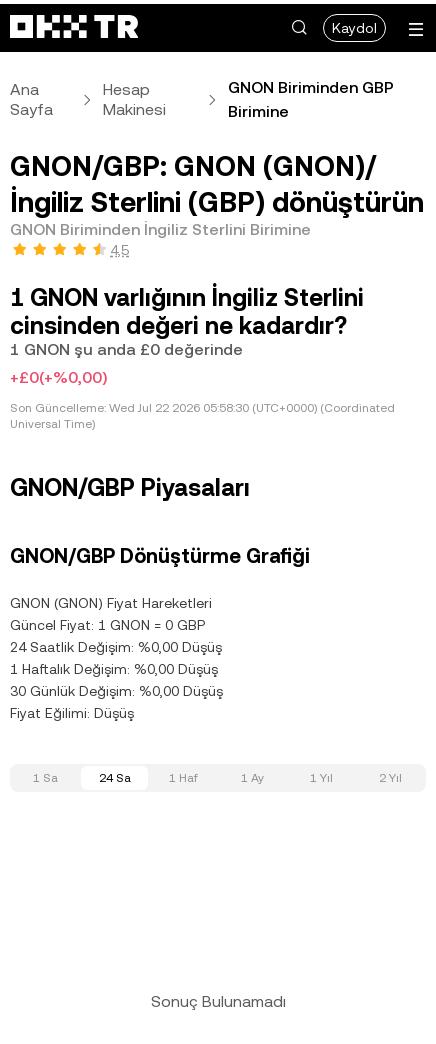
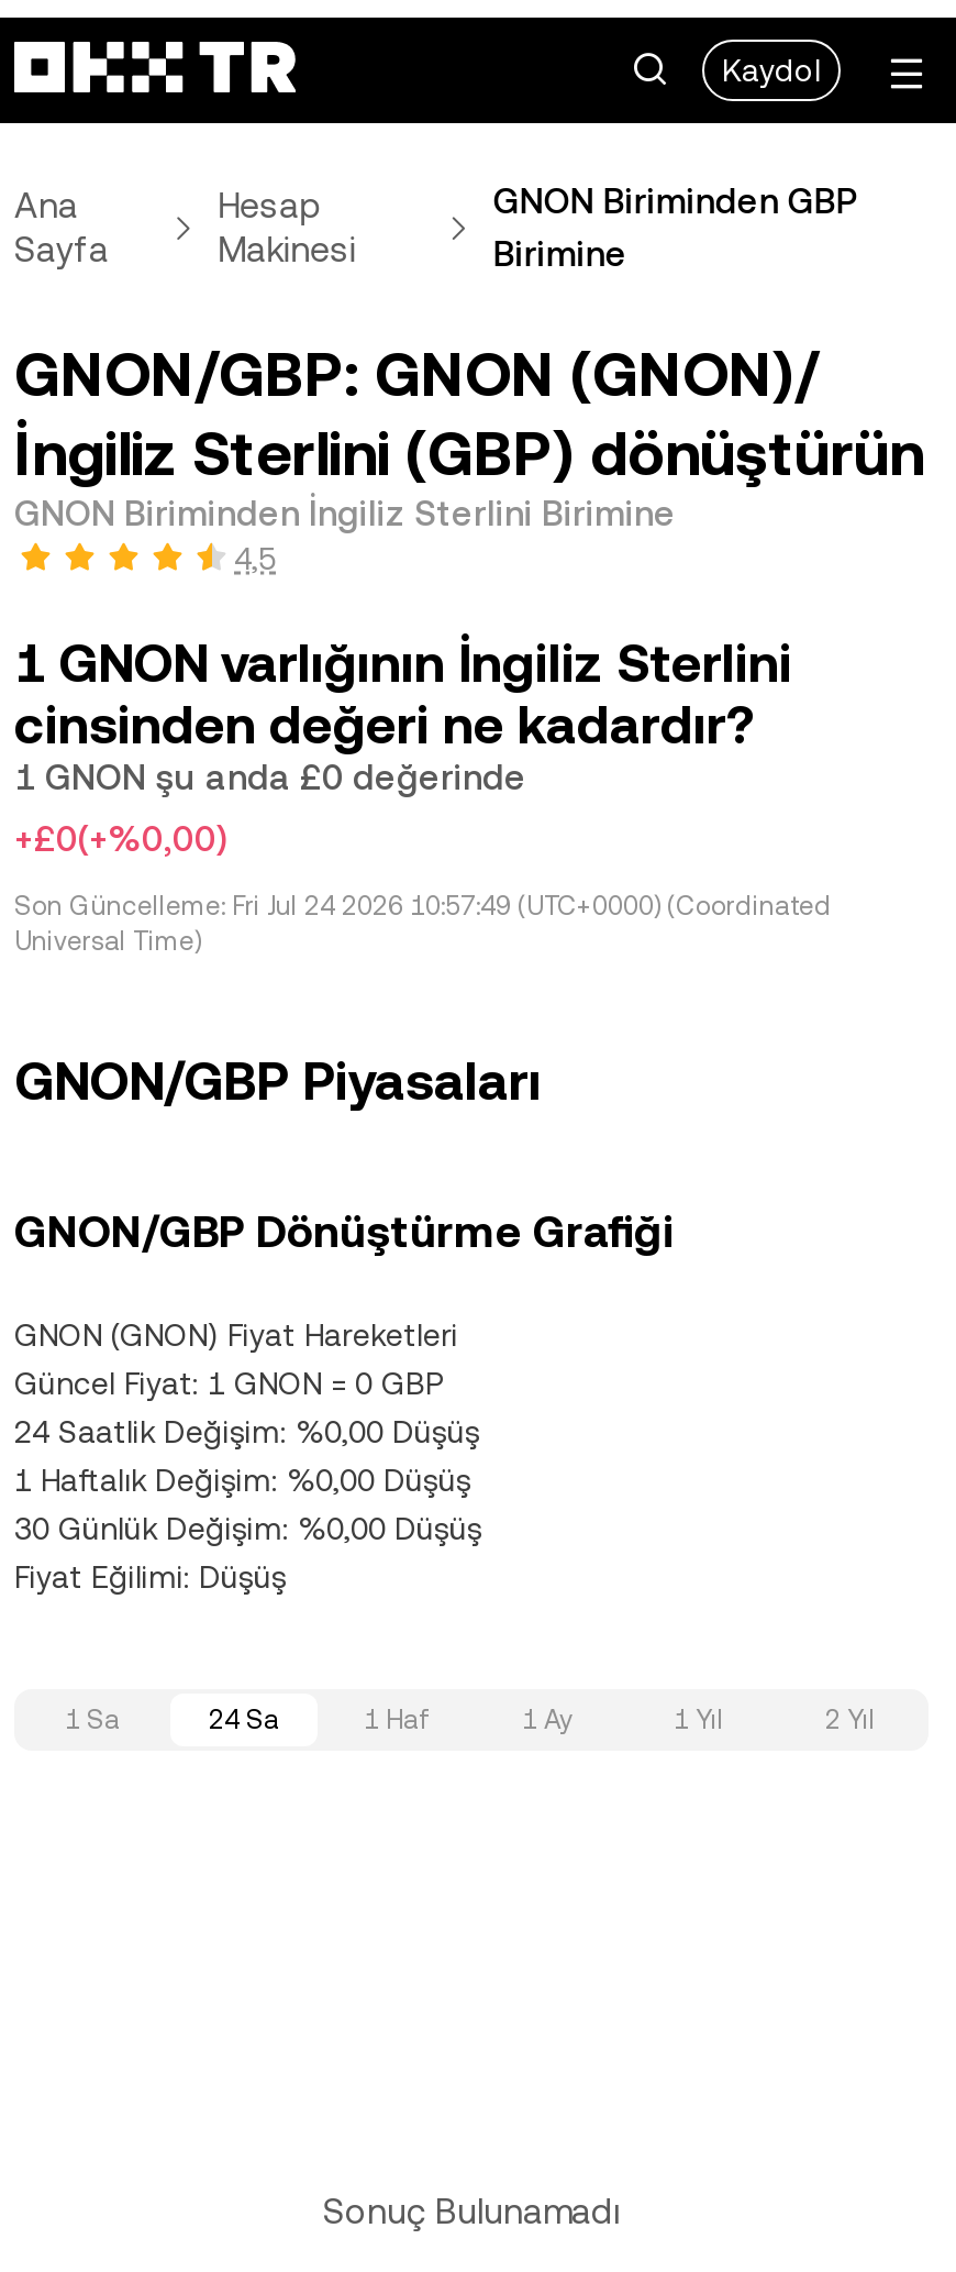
- Son Güncelleme: Wed Jul 22 2026 05:58:30 (UTC+0000) (Coordinated
+ Son Güncelleme: Fri Jul 24 2026 10:57:49 (UTC+0000) (Coordinated
